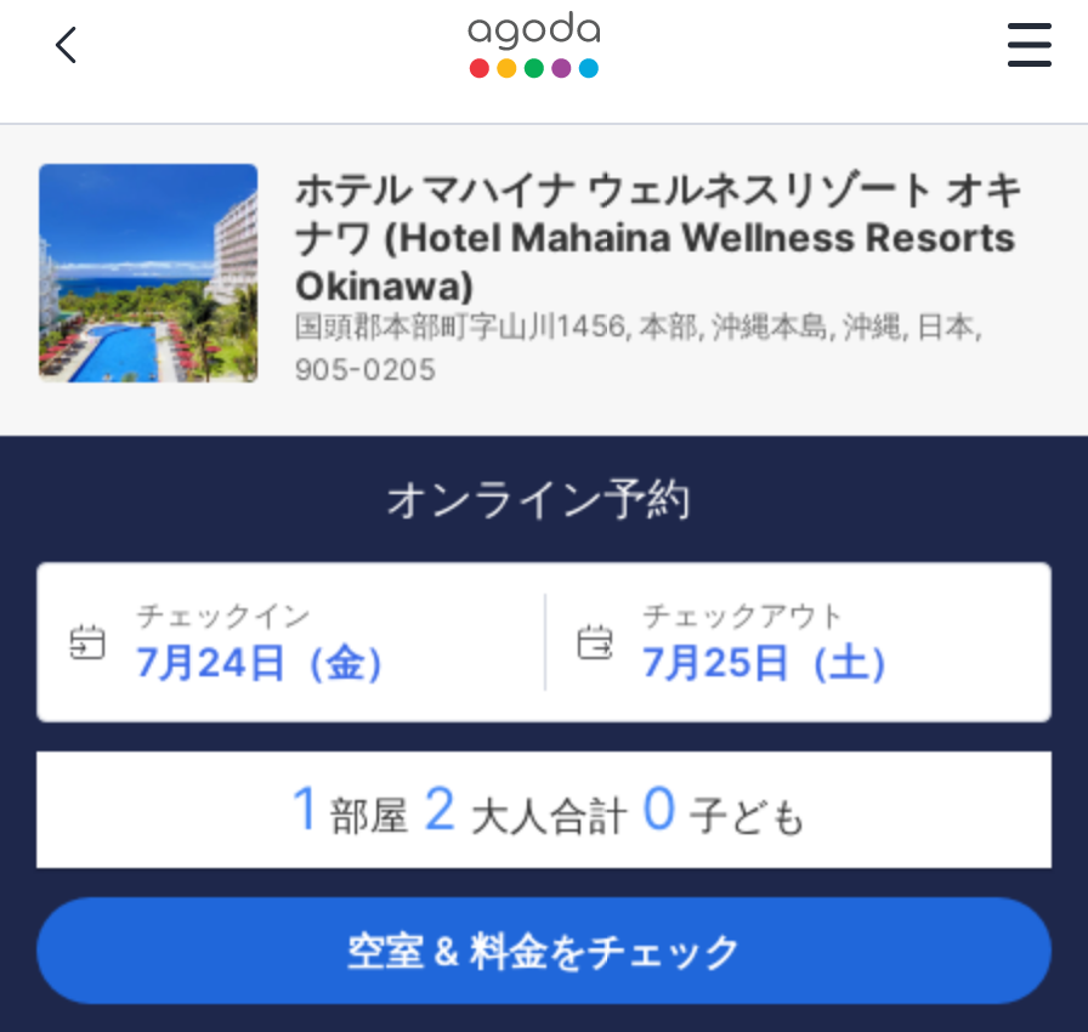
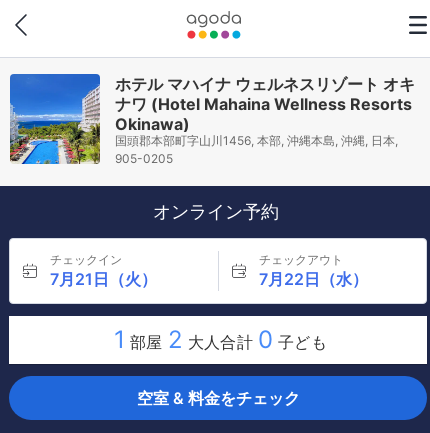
- 7月24日（金）
+ 7月21日（火）

- 7月25日（土）
+ 7月22日（水）
